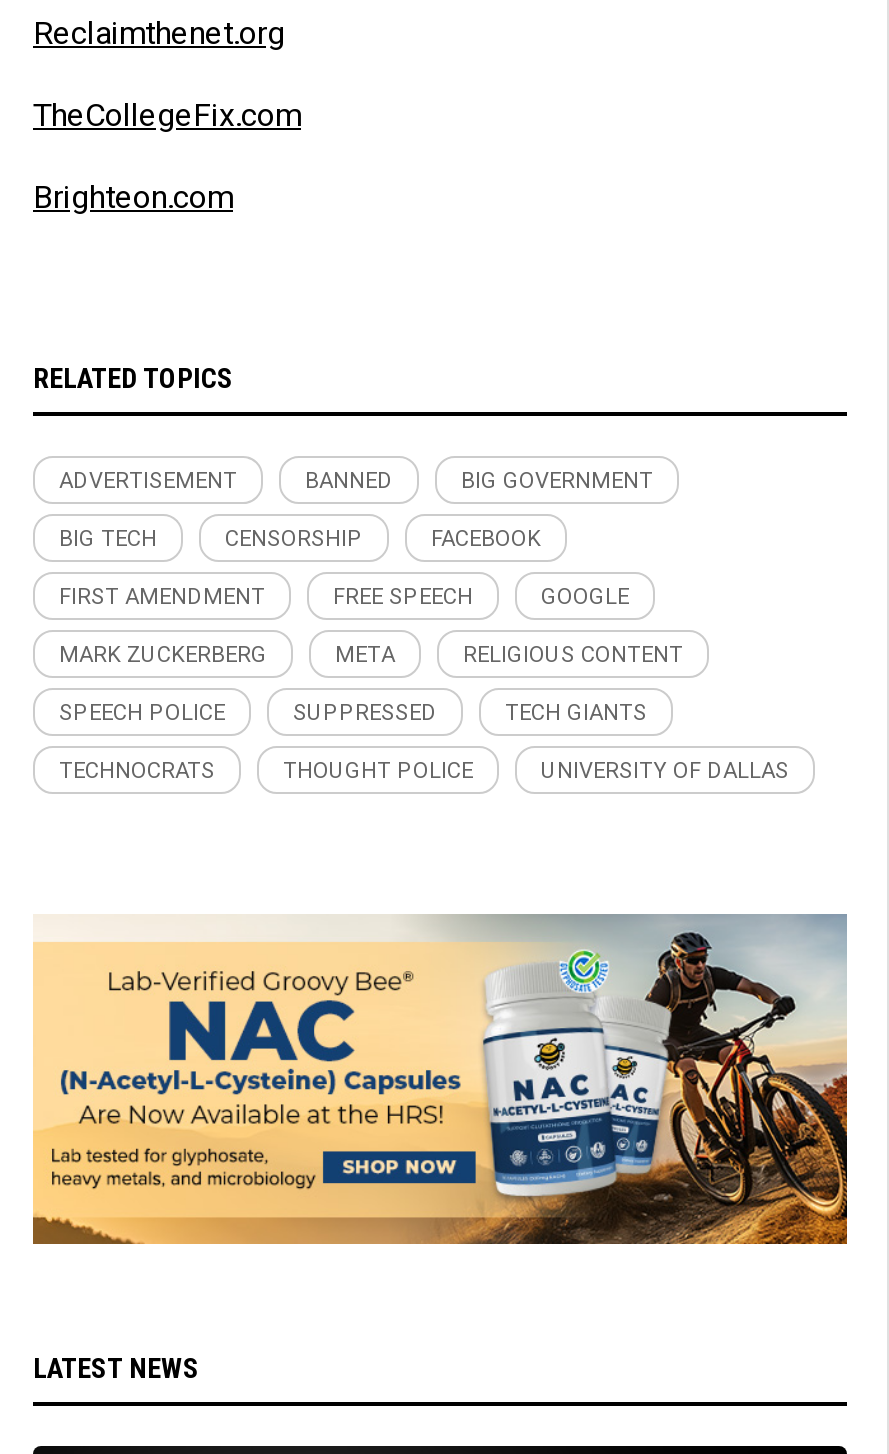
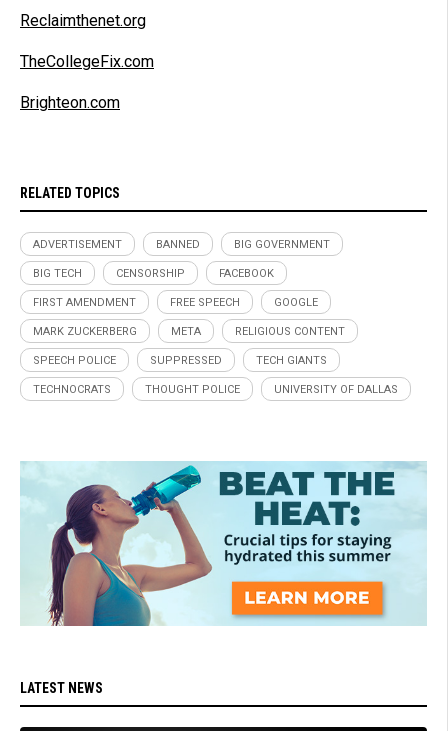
- [image]
+ [image]
